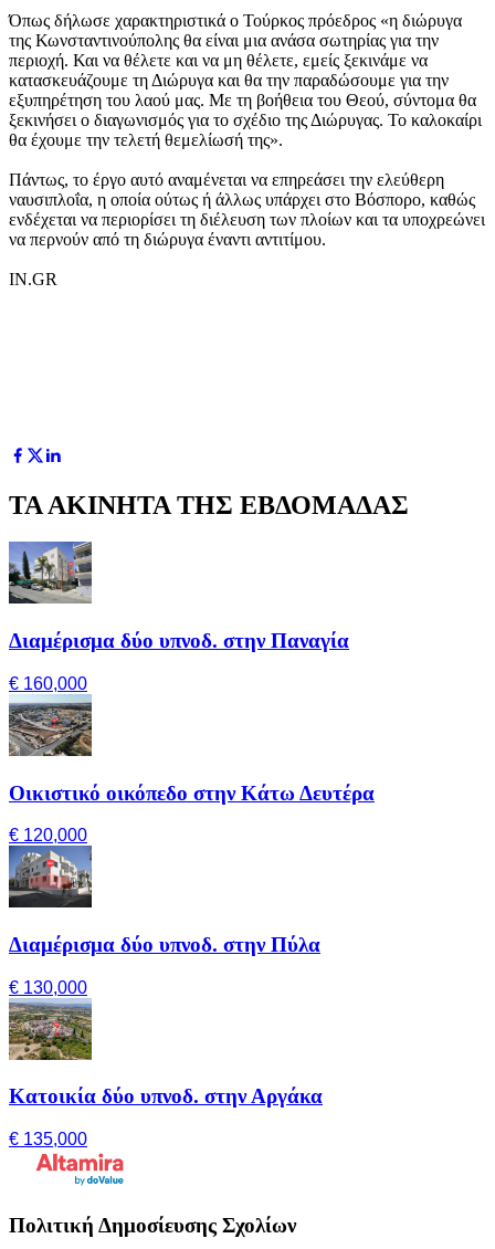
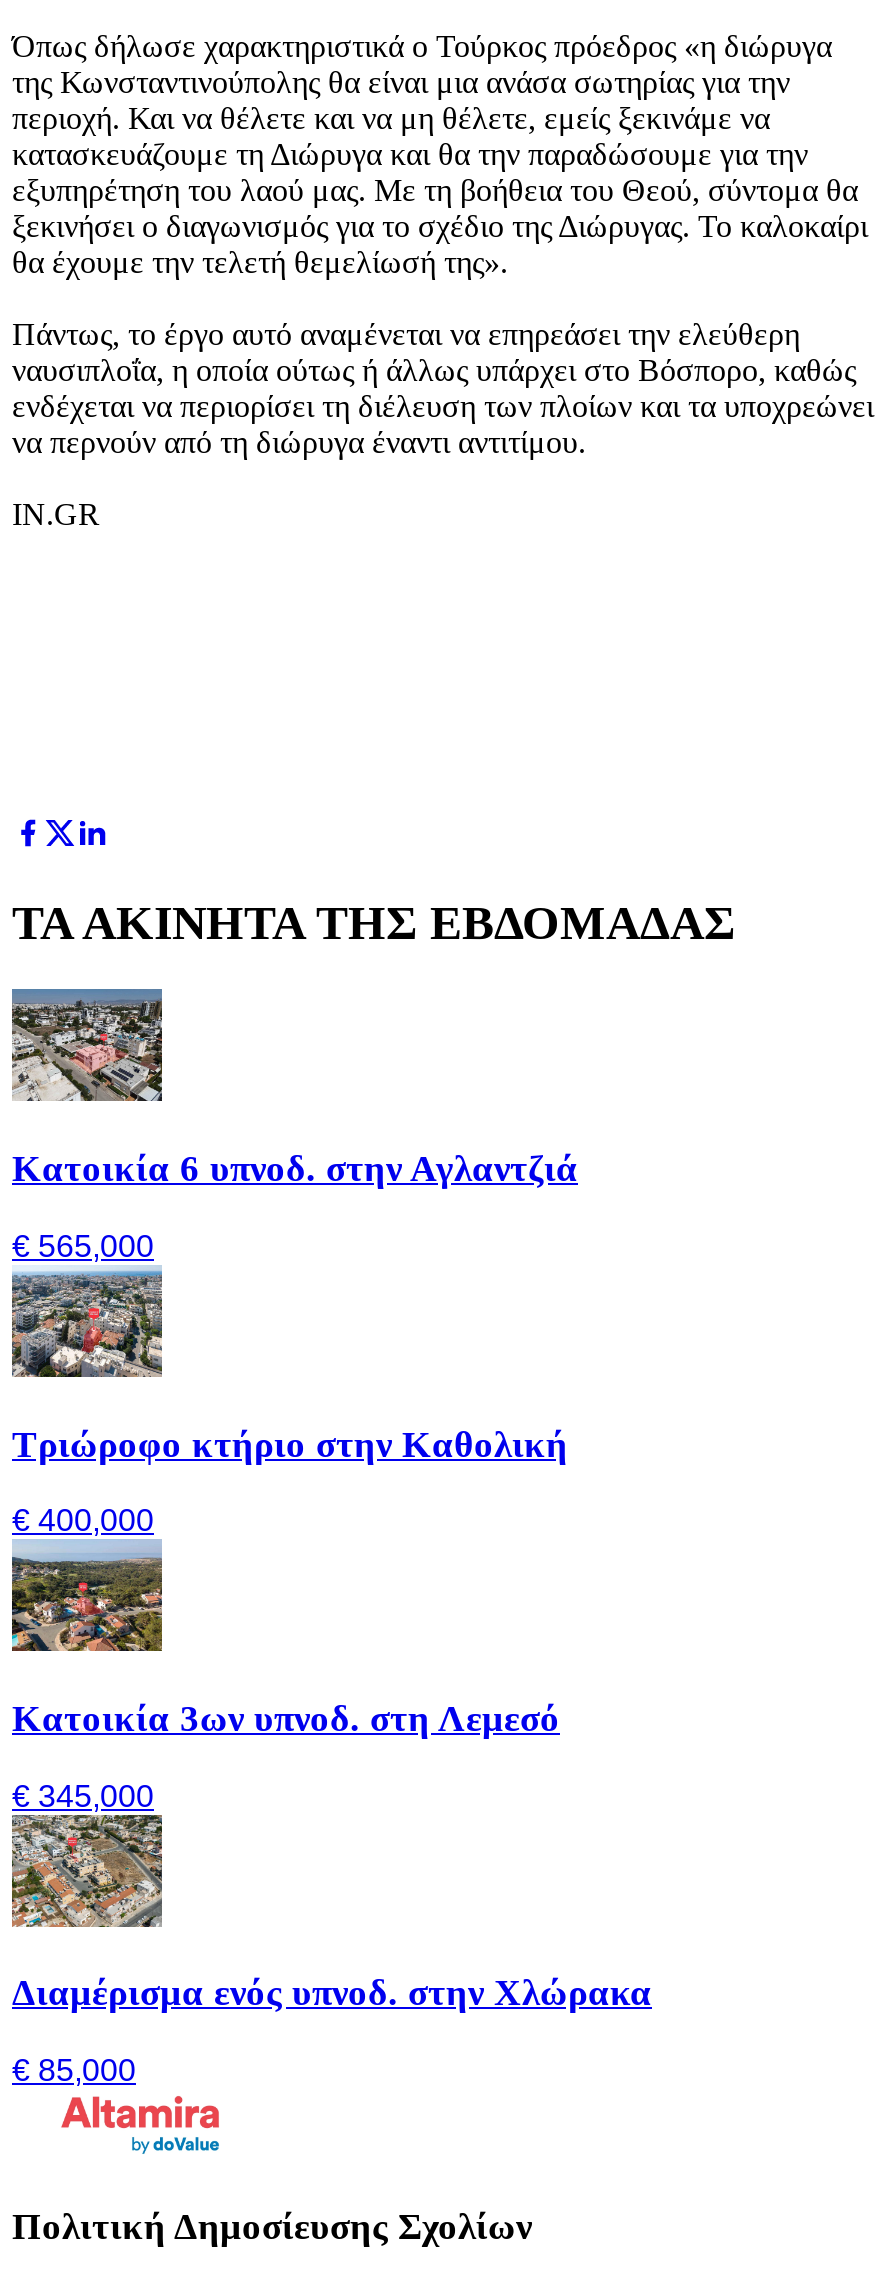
- [image]
- Διαμέρισμα δύο υπνοδ. στην Παναγία
+ [image]
+ Κατοικία 6 υπνοδ. στην Αγλαντζιά

- € 160,000
+ € 565,000

- [image]
- Οικιστικό οικόπεδο στην Κάτω Δευτέρα
+ [image]
+ Τριώροφο κτήριο στην Καθολική

- € 120,000
+ € 400,000

- [image]
- Διαμέρισμα δύο υπνοδ. στην Πύλα
+ [image]
+ Κατοικία 3ων υπνοδ. στη Λεμεσό

- € 130,000
+ € 345,000

- [image]
- Κατοικία δύο υπνοδ. στην Αργάκα
+ [image]
+ Διαμέρισμα ενός υπνοδ. στην Χλώρακα

- € 135,000
+ € 85,000
